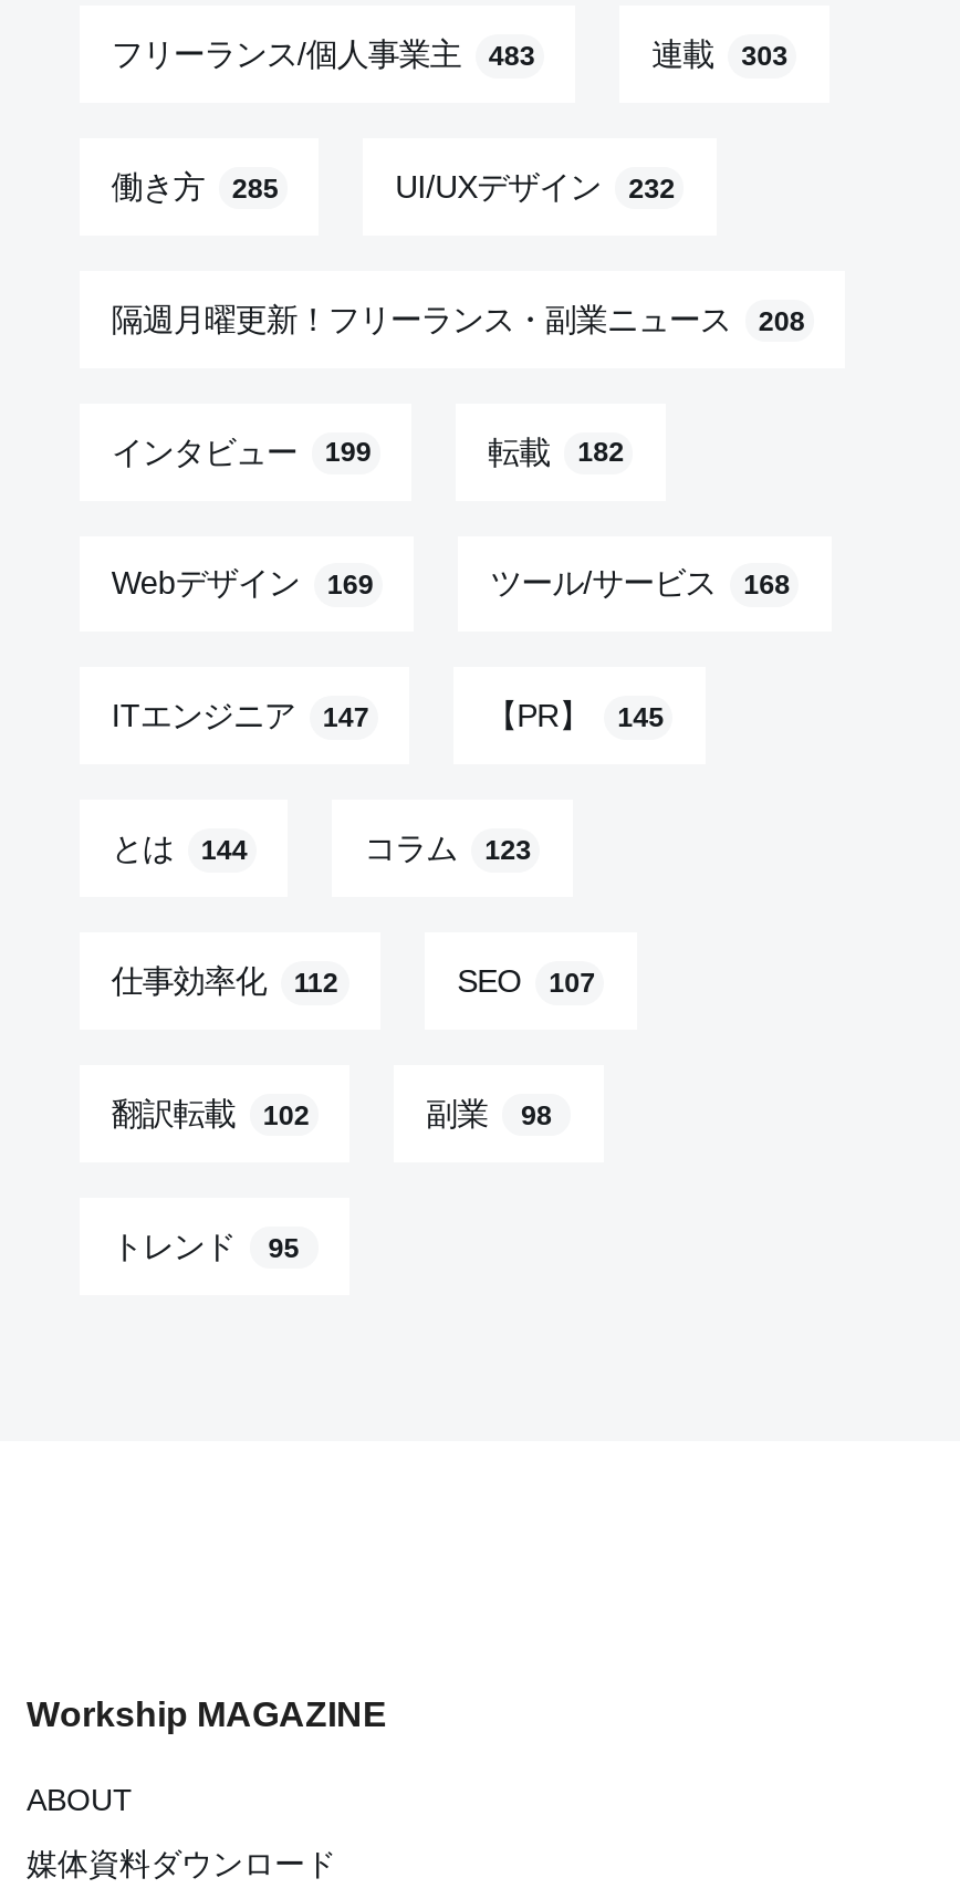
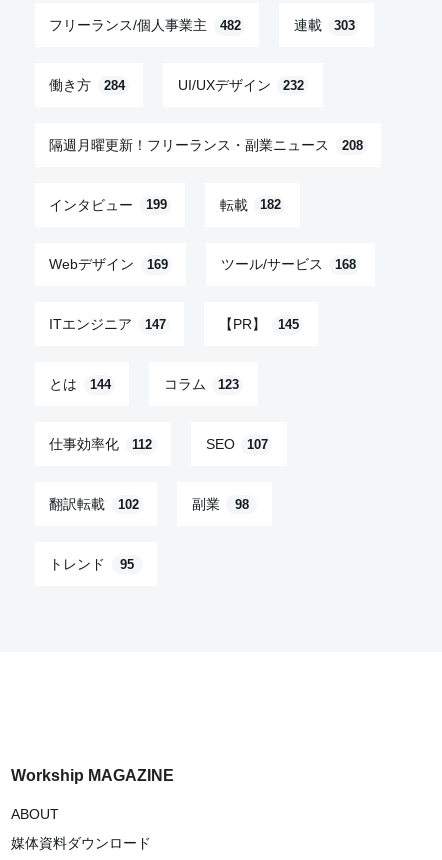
- フリーランス/個人事業主 483
+ フリーランス/個人事業主 482

- 働き方 285
+ 働き方 284
